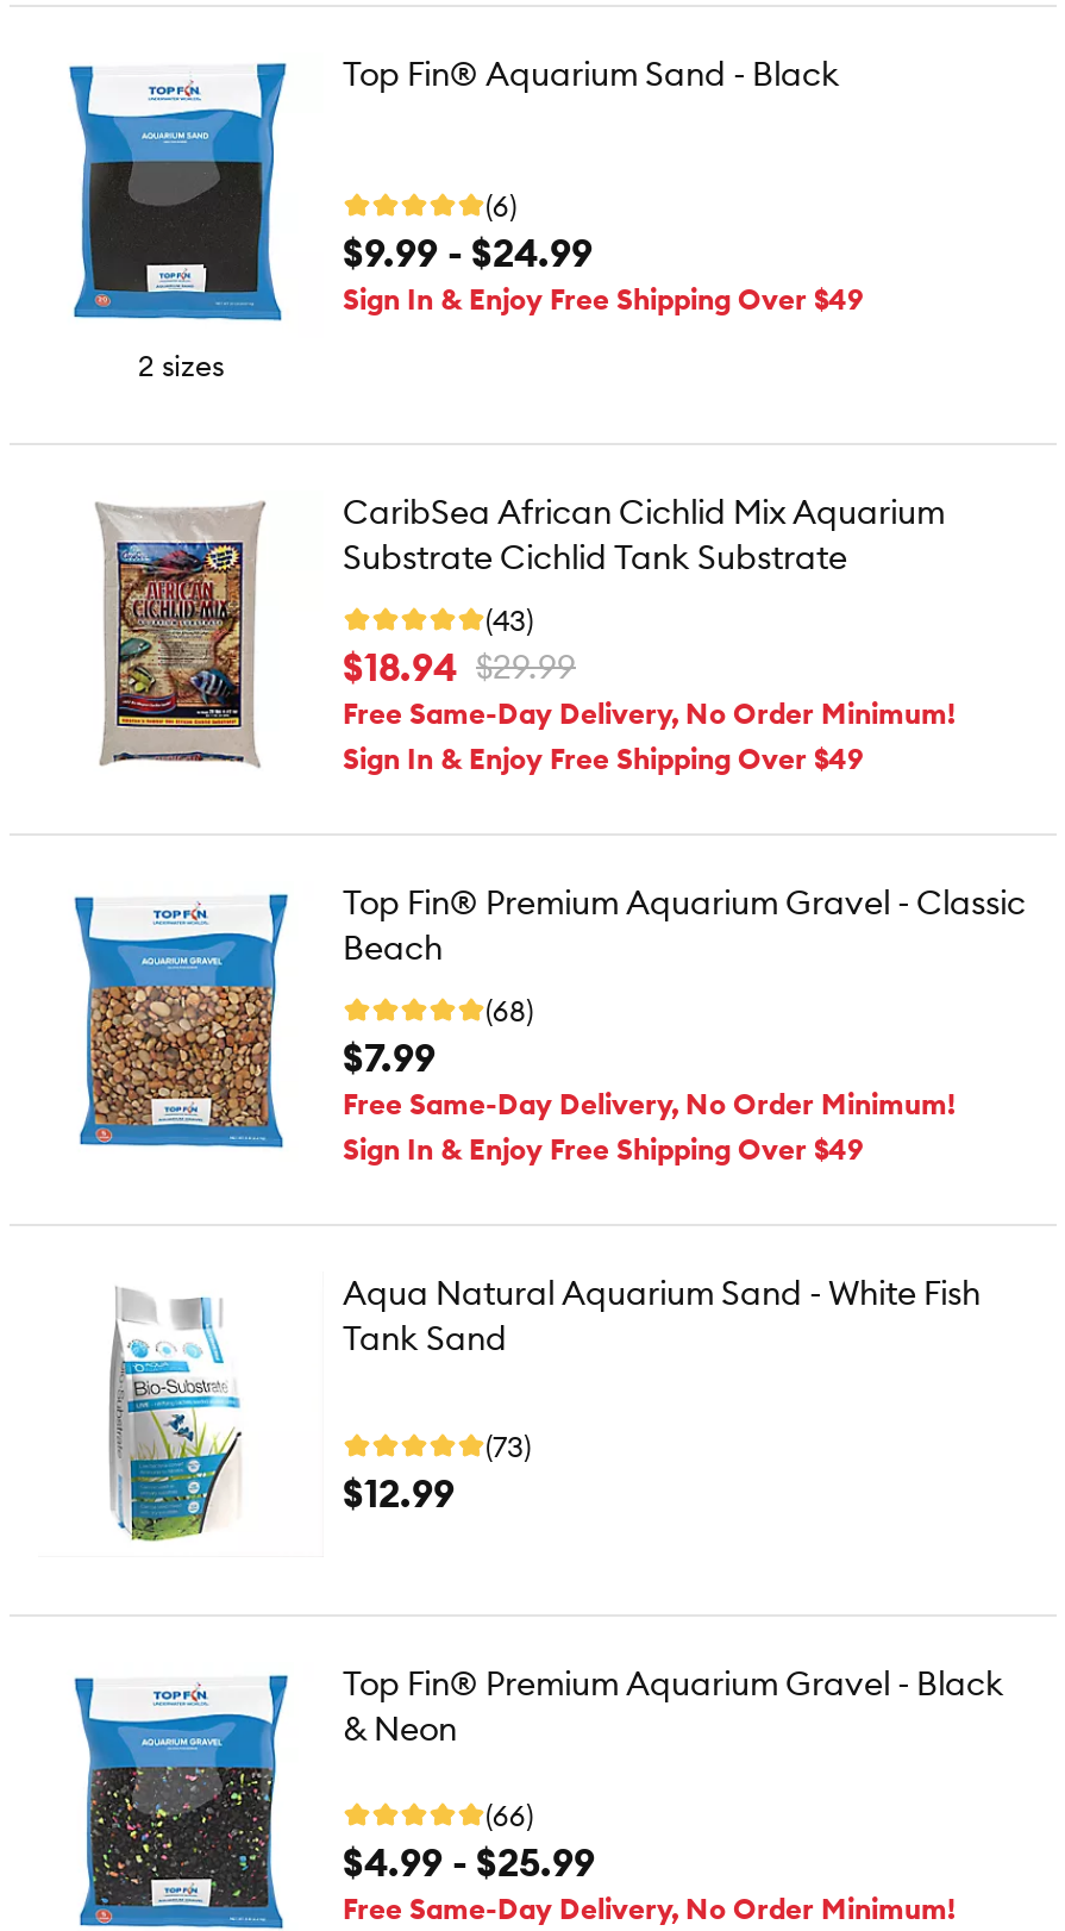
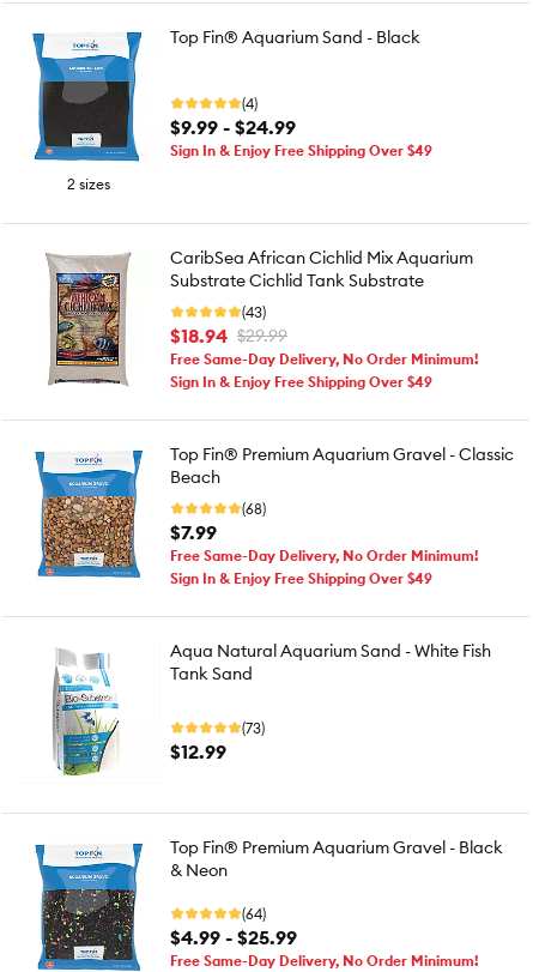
- (6)
+ (4)

- (66)
+ (64)
